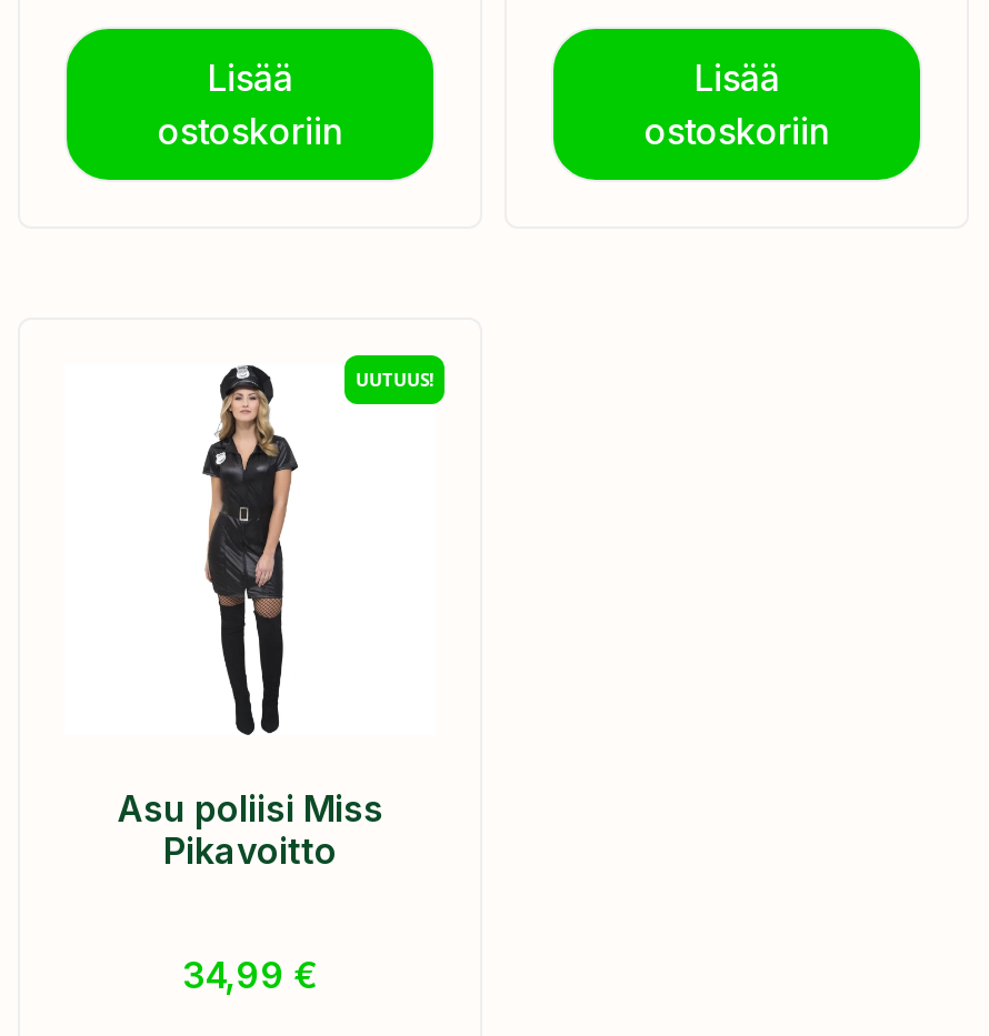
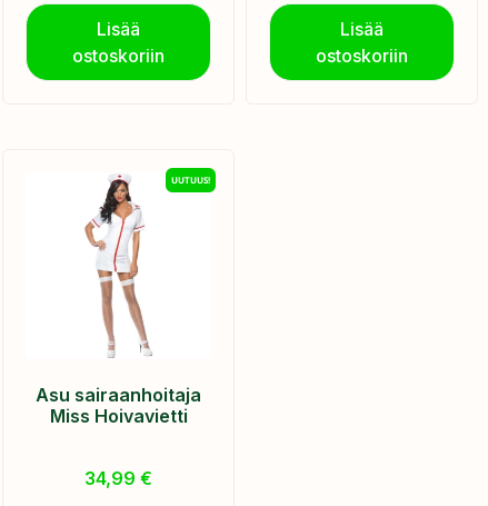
- [image]
- Asu poliisi Miss
- Pikavoitto
+ [image]
+ Asu sairaanhoitaja
+ Miss Hoivavietti
